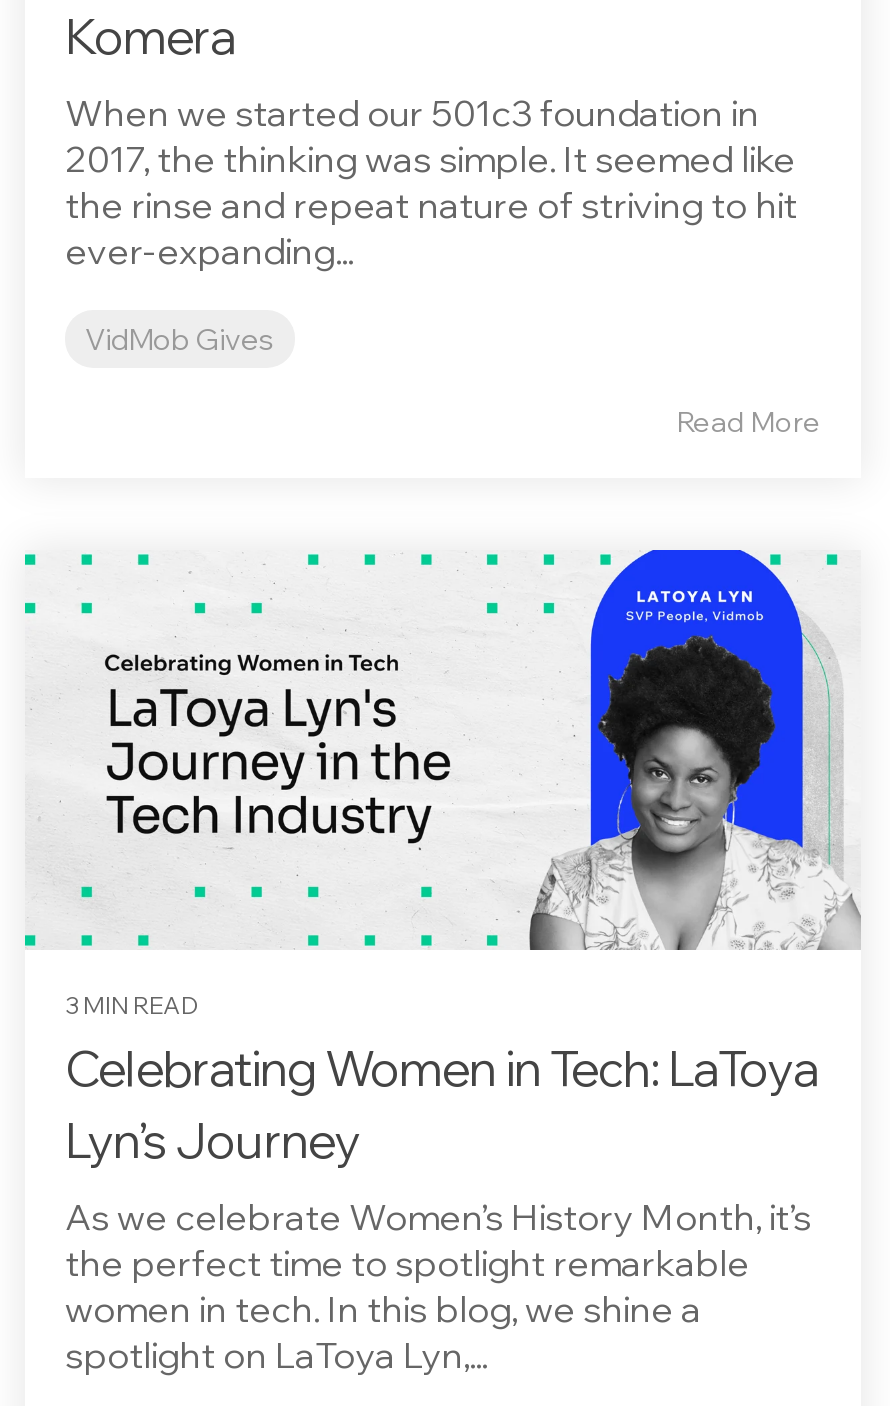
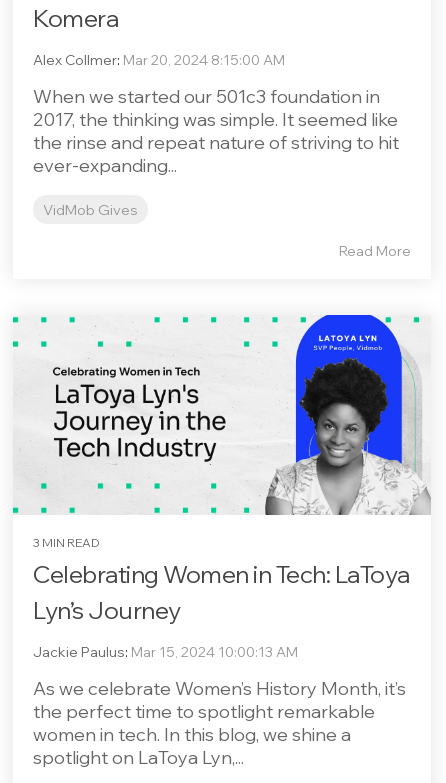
+ Alex Collmer: Mar 20, 2024 8:15:00 AM

+ Jackie Paulus: Mar 15, 2024 10:00:13 AM
